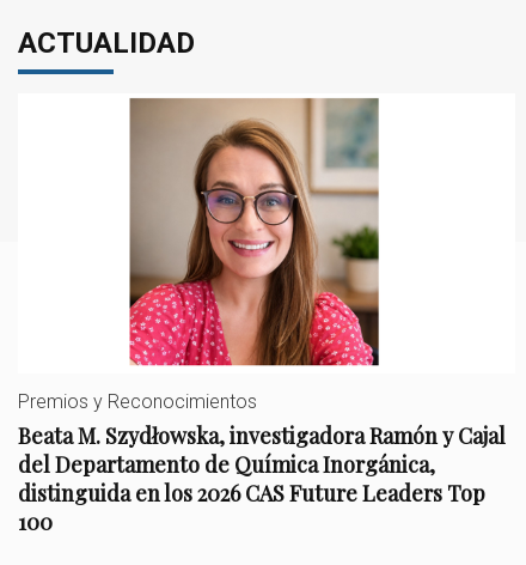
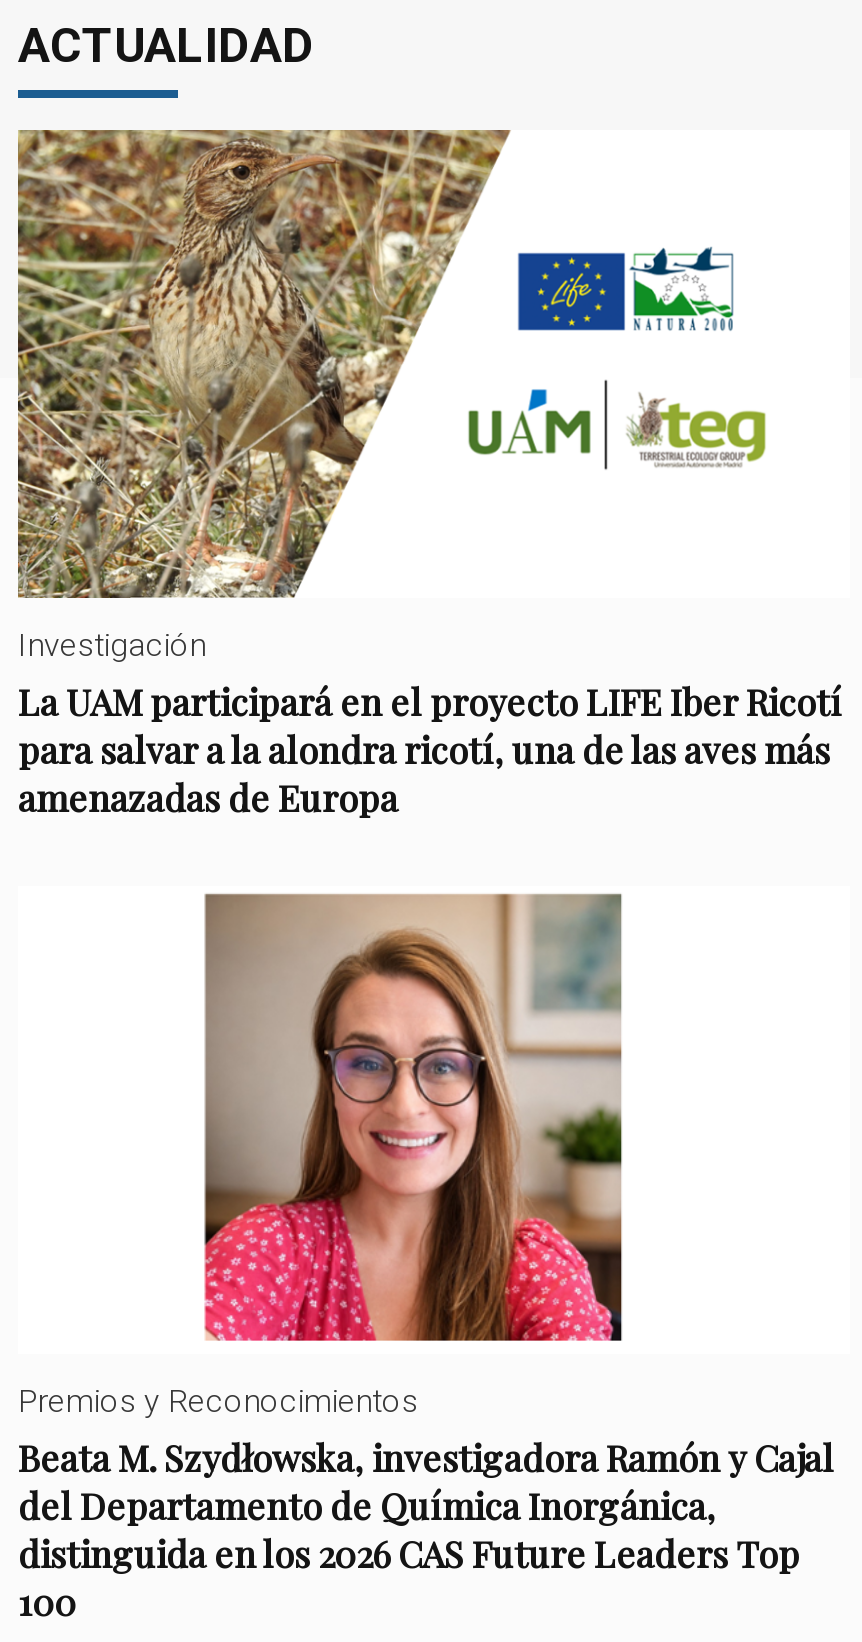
+ [image]
+ Investigación
+ La UAM participará en el proyecto LIFE Iber Ricotí
+ para salvar a la alondra ricotí, una de las aves más
+ amenazadas de Europa
